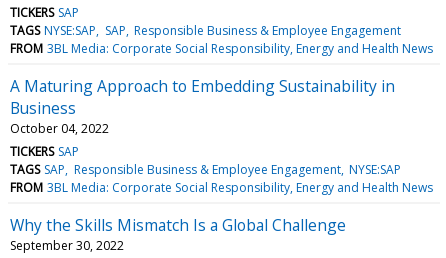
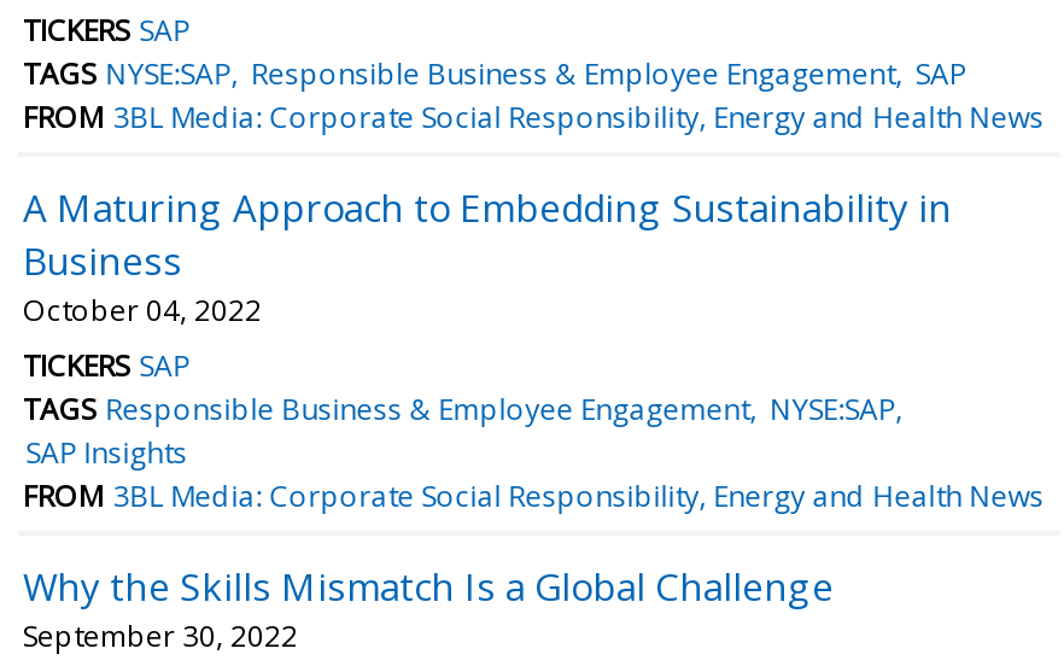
- TAGS NYSE:SAP SAP Responsible Business & Employee Engagement
+ TAGS NYSE:SAP Responsible Business & Employee Engagement SAP

- TAGS SAP Responsible Business & Employee Engagement NYSE:SAP
+ TAGS Responsible Business & Employee Engagement NYSE:SAP
+ SAP Insights
